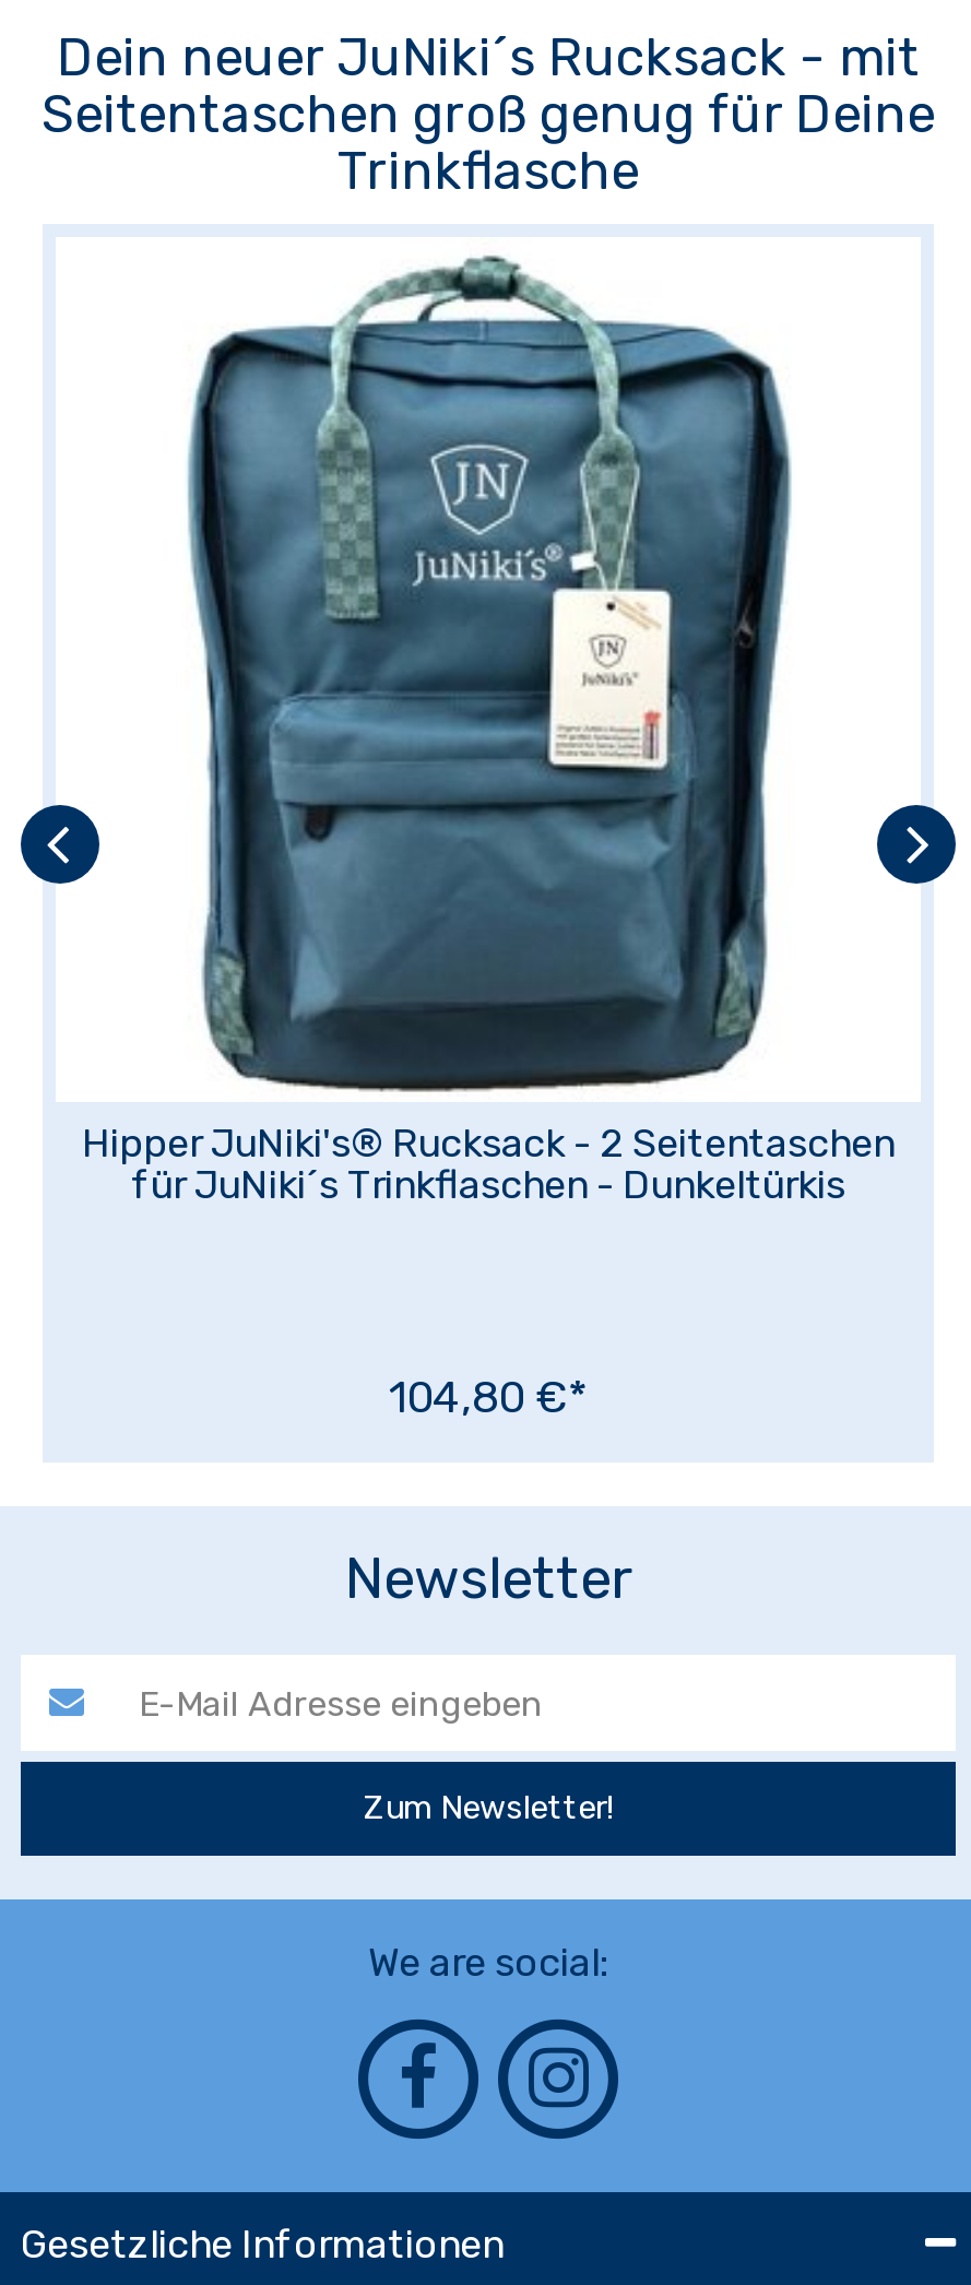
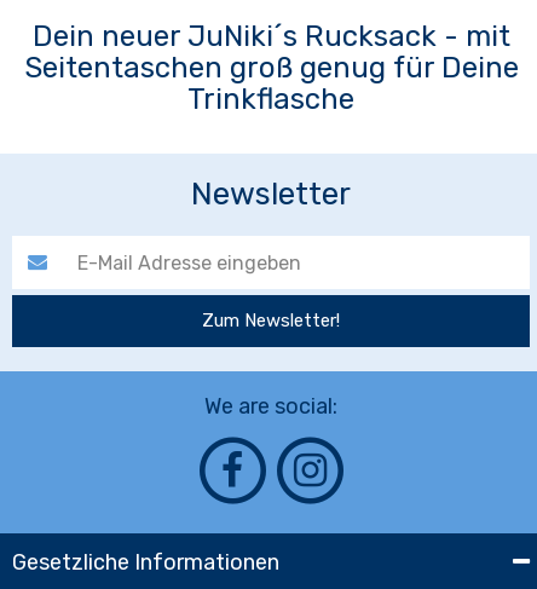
- [image]
- Hipper JuNiki's® Rucksack - 2 Seitentaschen
- für JuNiki´s Trinkflaschen - Dunkeltürkis

- [image]

- [image]

- 104,80 €*
